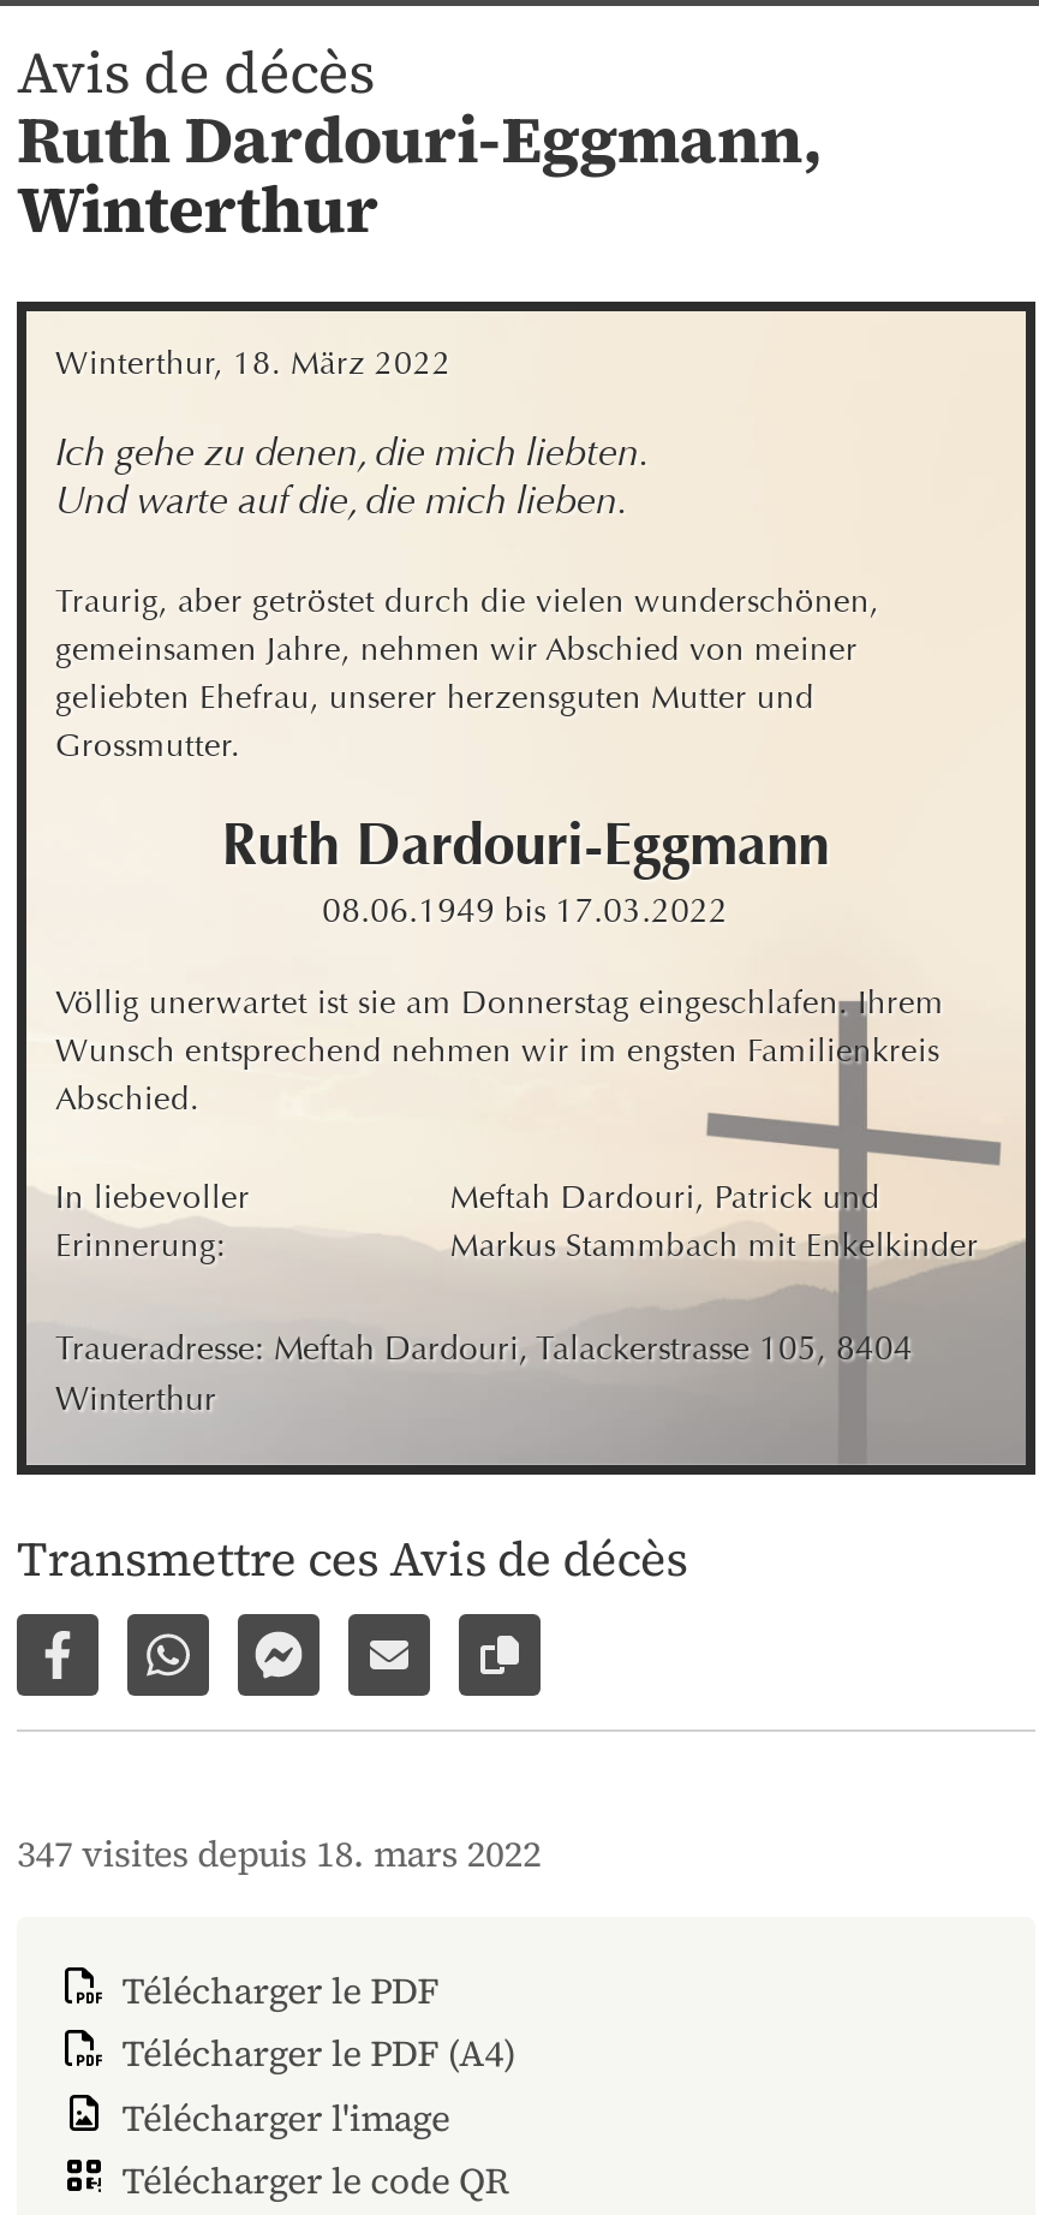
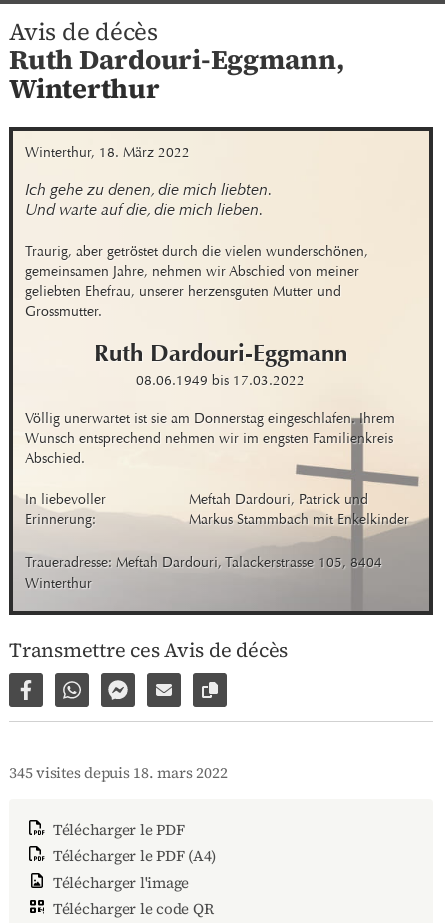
- 347 visites depuis 18. mars 2022
+ 345 visites depuis 18. mars 2022
